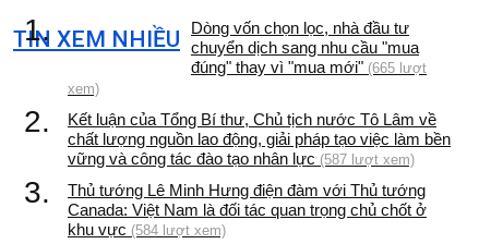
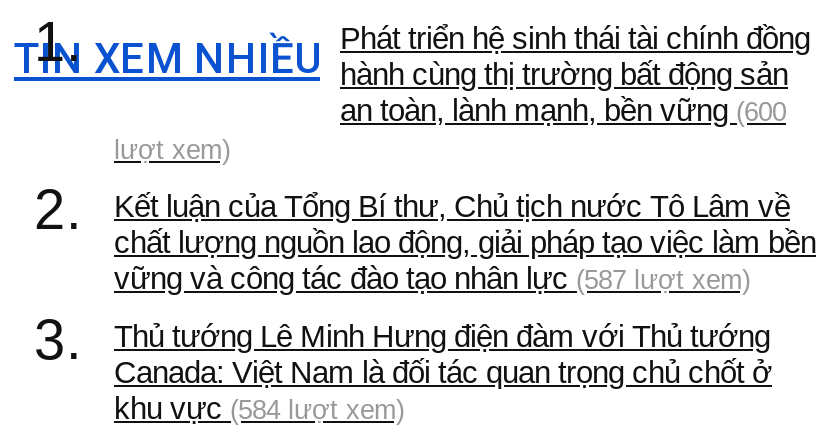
- Dòng vốn chọn lọc, nhà đầu tư
- chuyển dịch sang nhu cầu "mua
- đúng" thay vì "mua mới" (665 lượt
- xem)
+ Phát triển hệ sinh thái tài chính đồng
+ hành cùng thị trường bất động sản
+ an toàn, lành mạnh, bền vững (600
+ lượt xem)
